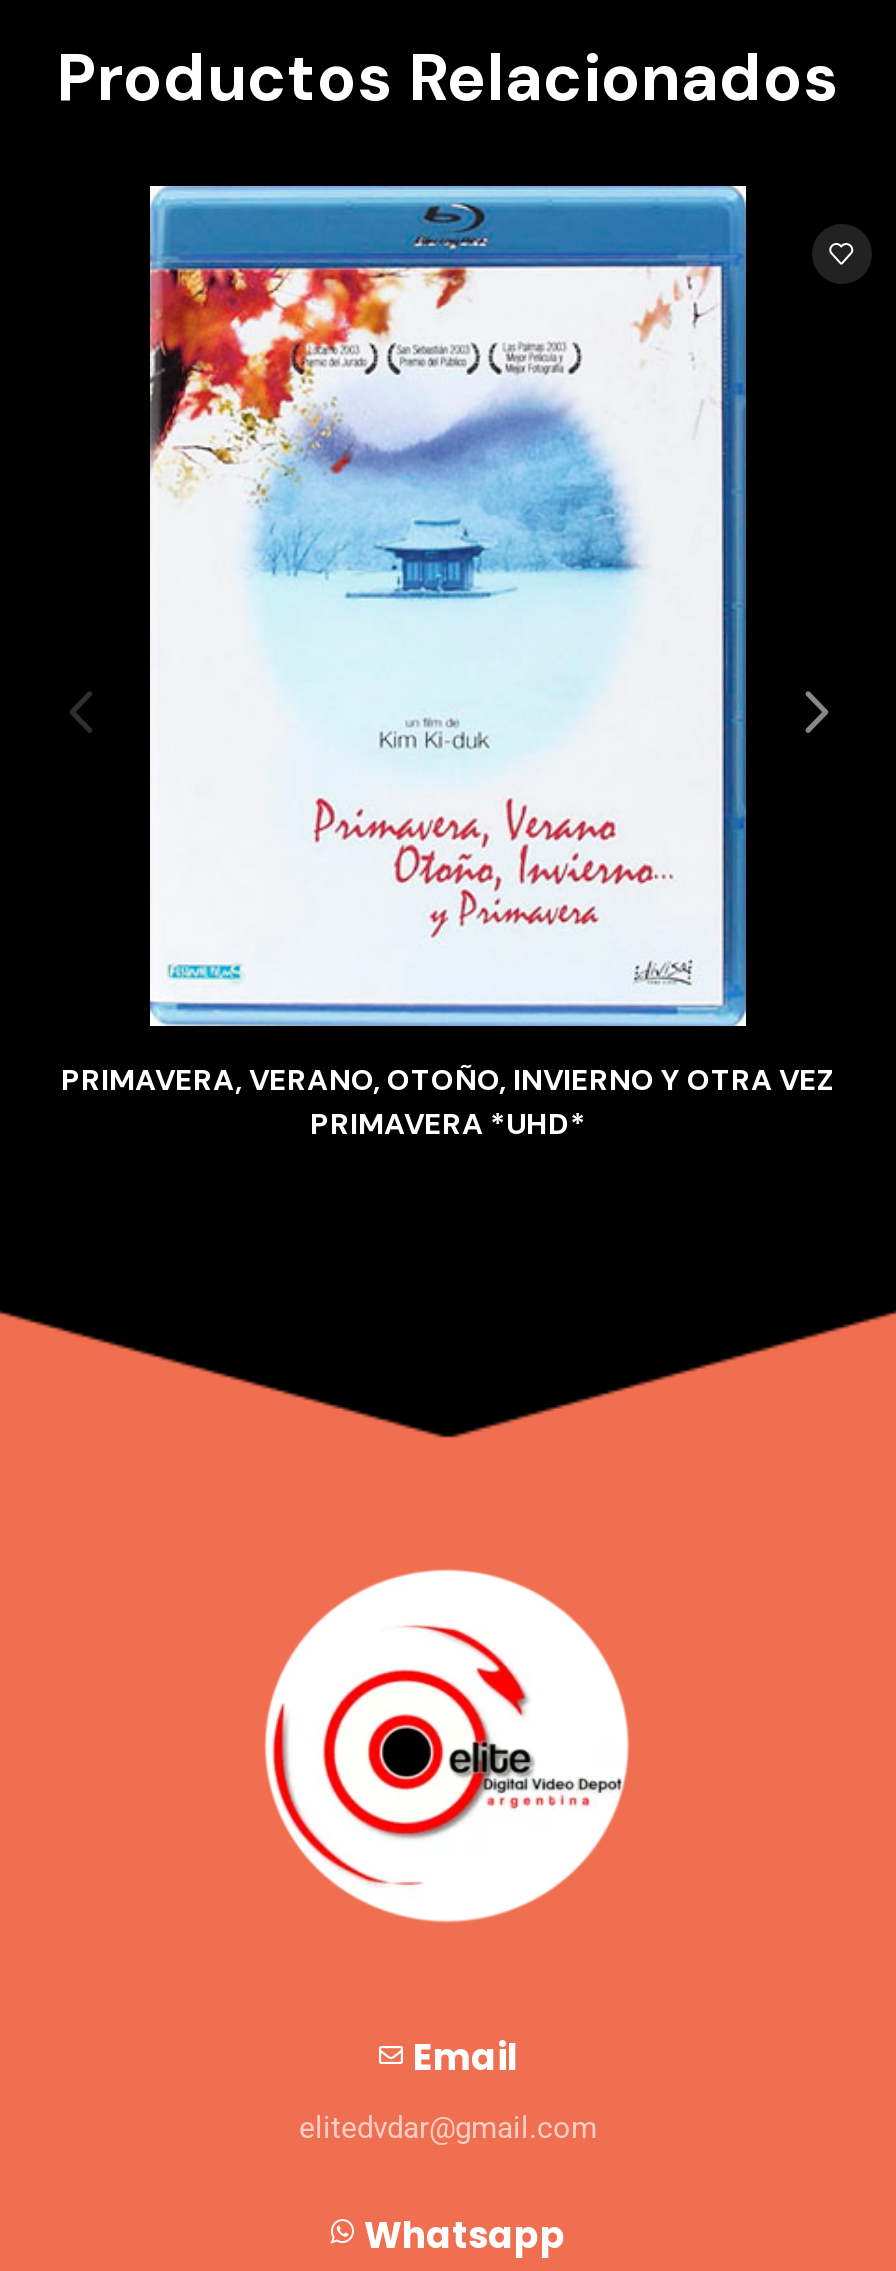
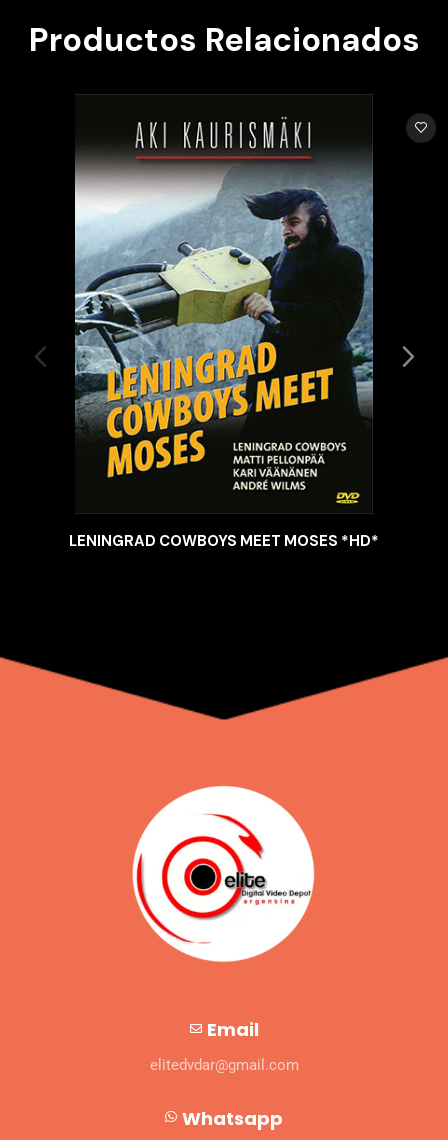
- [image]
- PRIMAVERA, VERANO, OTOÑO, INVIERNO Y OTRA VEZ
- PRIMAVERA *UHD*
+ [image]
+ LENINGRAD COWBOYS MEET MOSES *HD*
